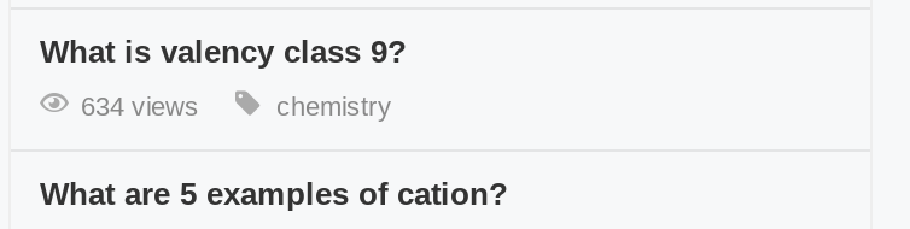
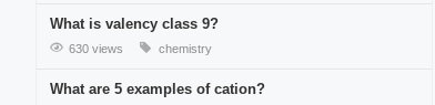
- 634 views
+ 630 views
